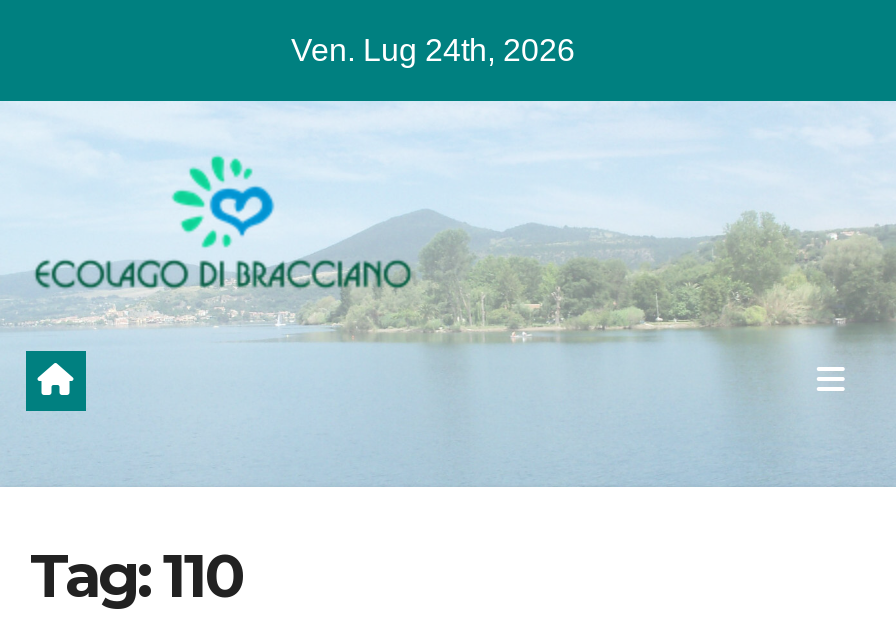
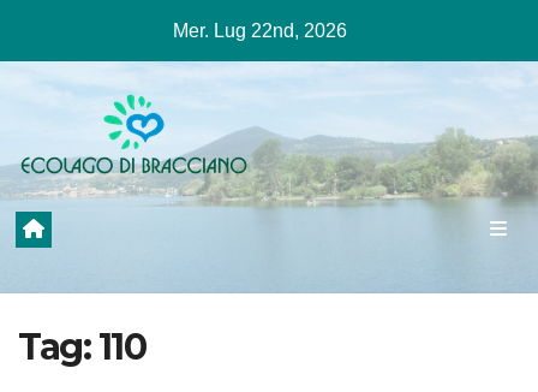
- Ven. Lug 24th, 2026
+ Mer. Lug 22nd, 2026
